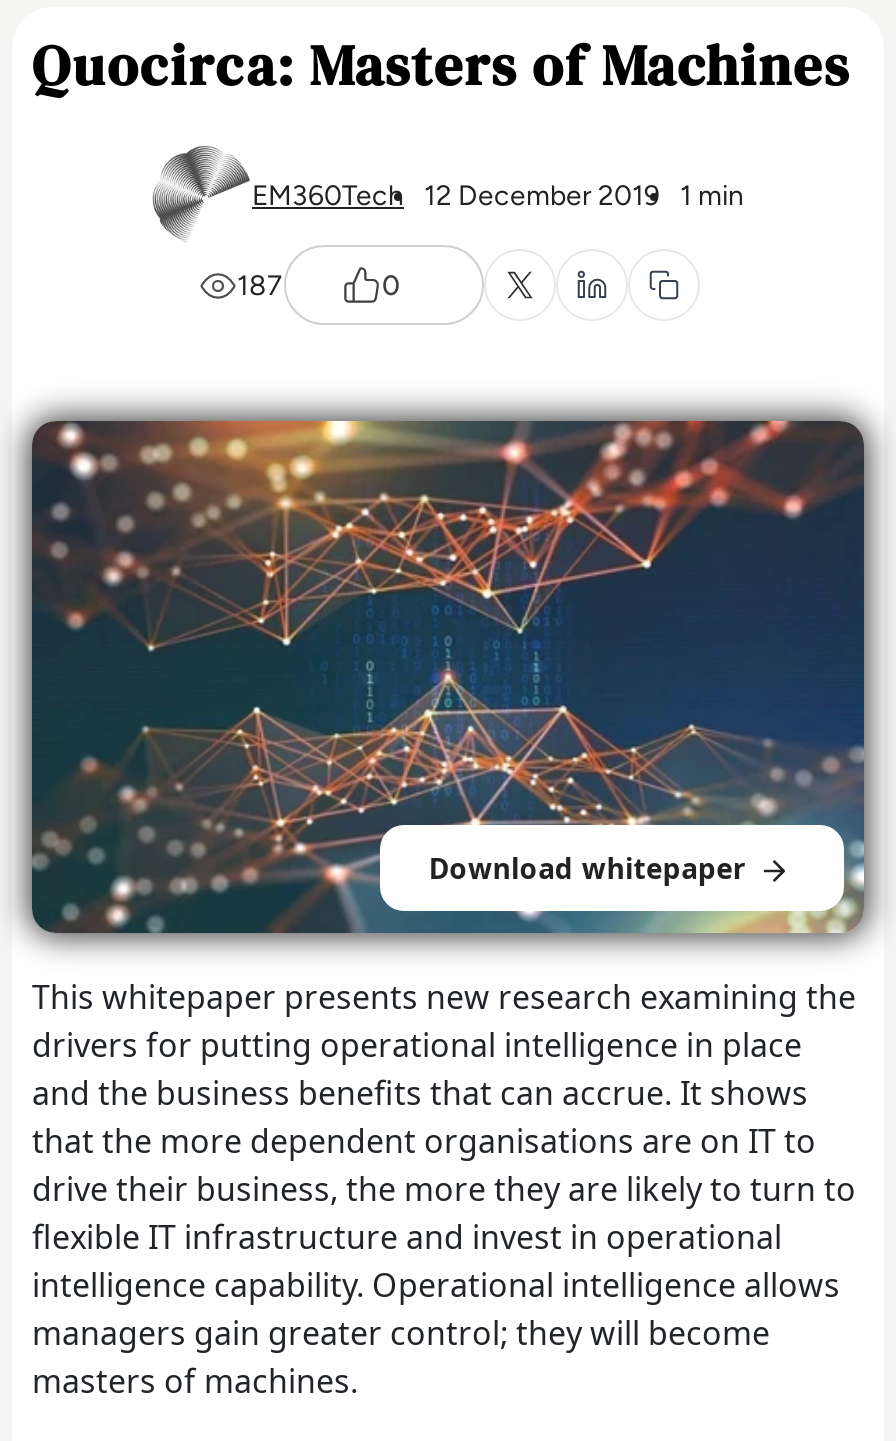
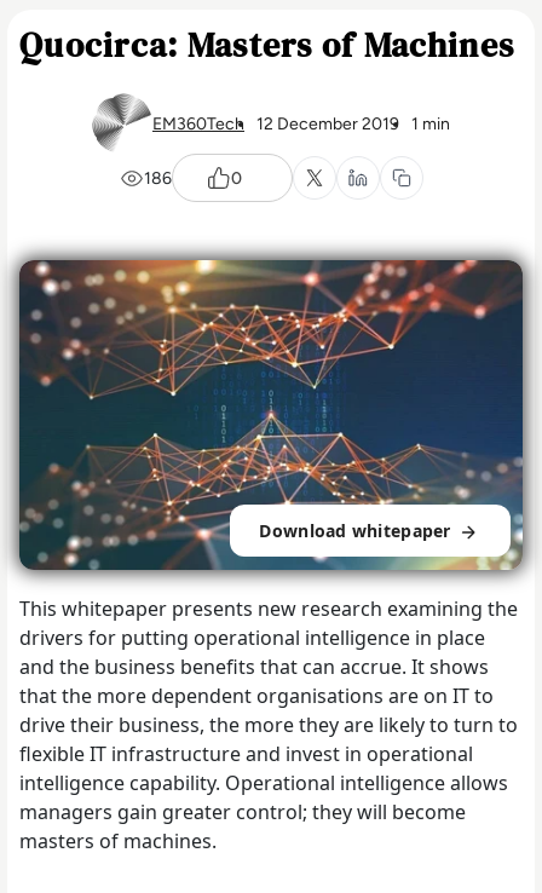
- 187
+ 186
